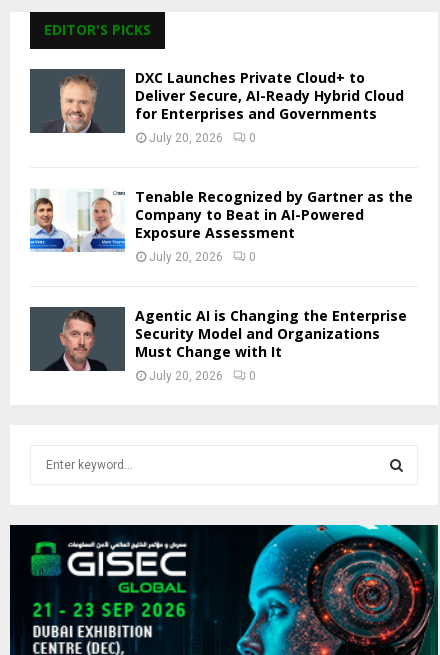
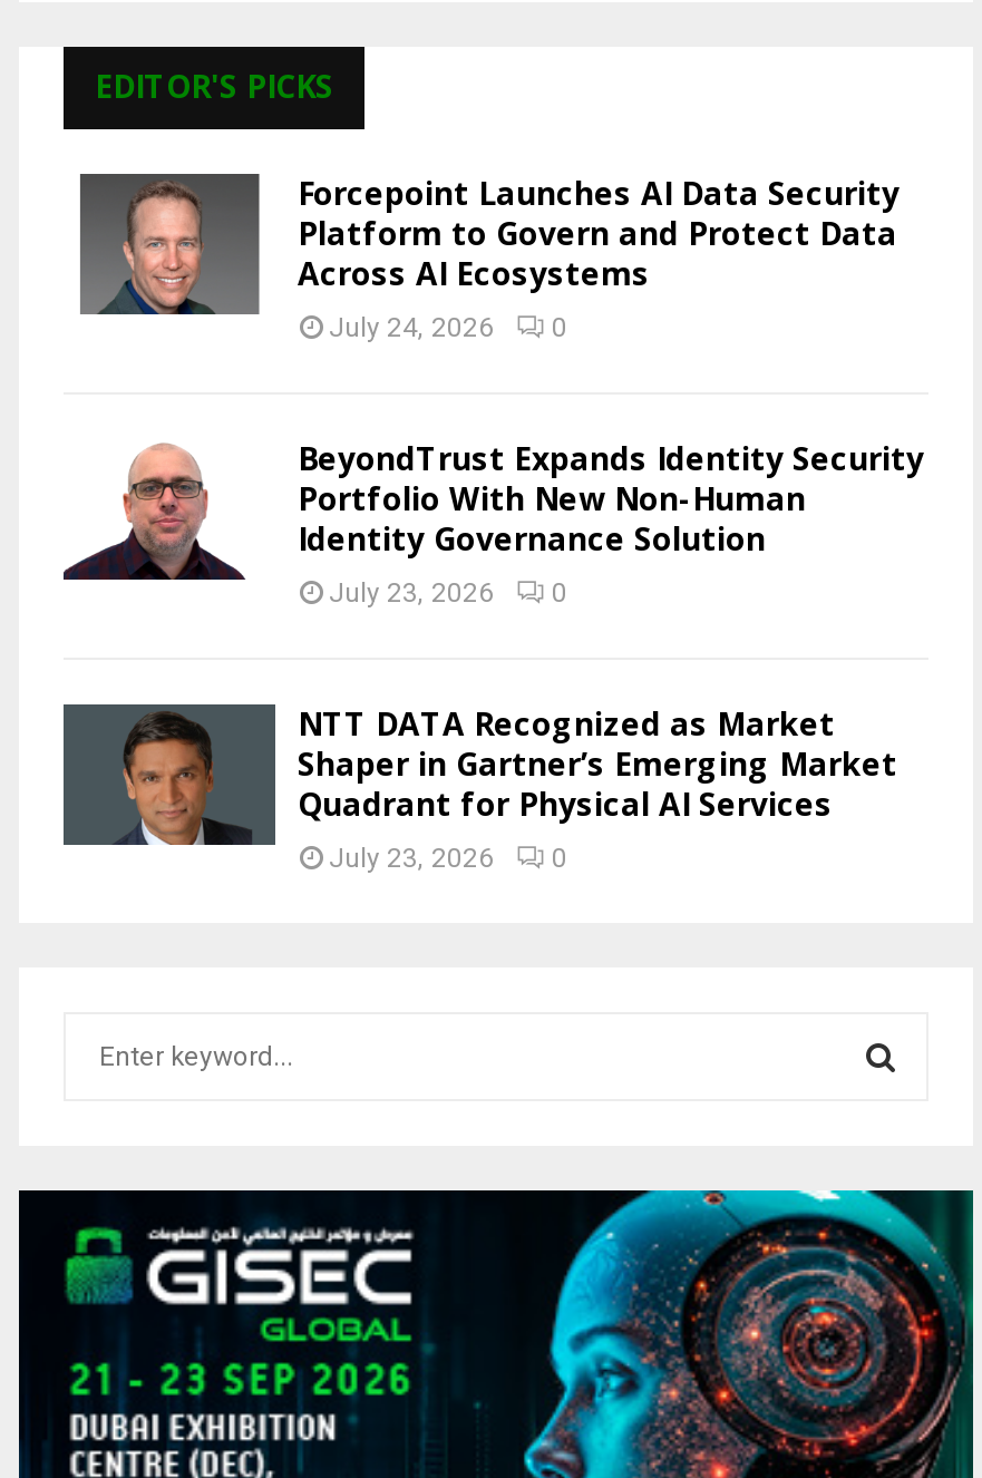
- [image]
- DXC Launches Private Cloud+ to
- Deliver Secure, AI-Ready Hybrid Cloud
- for Enterprises and Governments
- July 20, 2026
+ [image]
+ Forcepoint Launches AI Data Security
+ Platform to Govern and Protect Data
+ Across AI Ecosystems
+ July 24, 2026

- [image]
- Tenable Recognized by Gartner as the
- Company to Beat in AI-Powered
- Exposure Assessment
- July 20, 2026
+ [image]
+ BeyondTrust Expands Identity Security
+ Portfolio With New Non-Human
+ Identity Governance Solution
+ July 23, 2026

- [image]
- Agentic AI is Changing the Enterprise
- Security Model and Organizations
- Must Change with It
- July 20, 2026
+ [image]
+ NTT DATA Recognized as Market
+ Shaper in Gartner’s Emerging Market
+ Quadrant for Physical AI Services
+ July 23, 2026
